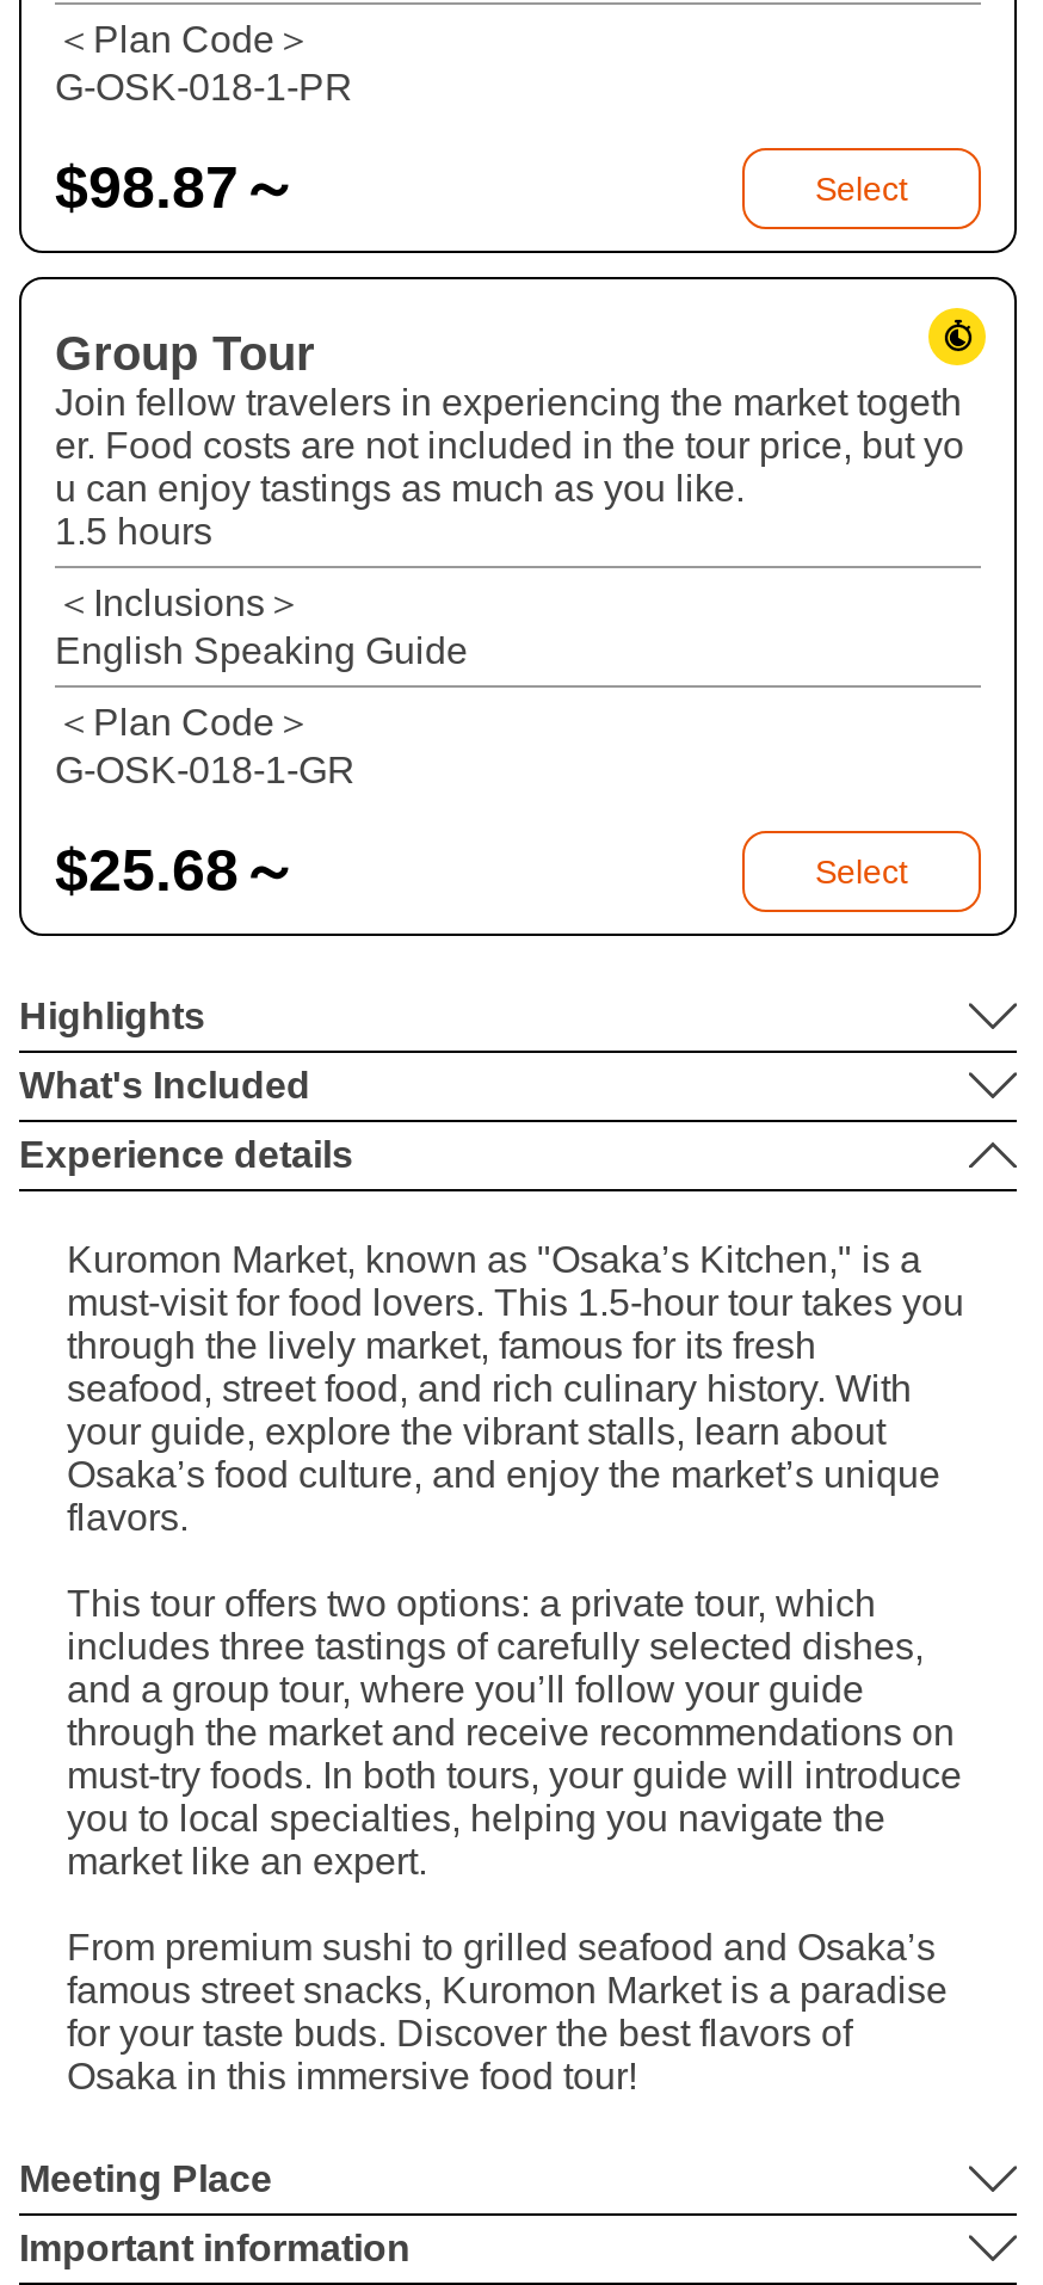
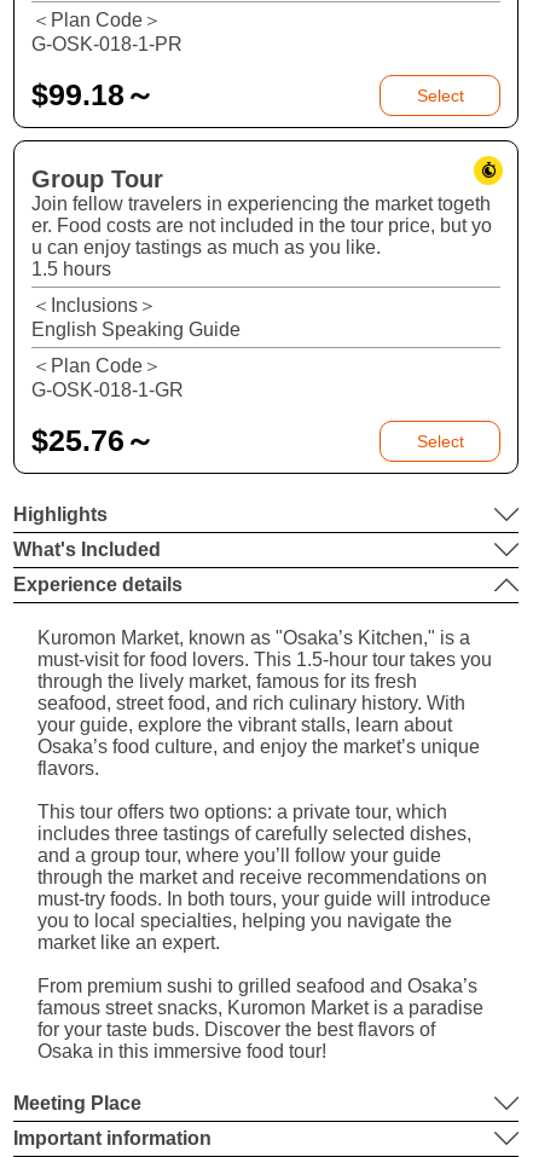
- $98.87～
+ $99.18～

- $25.68～
+ $25.76～
